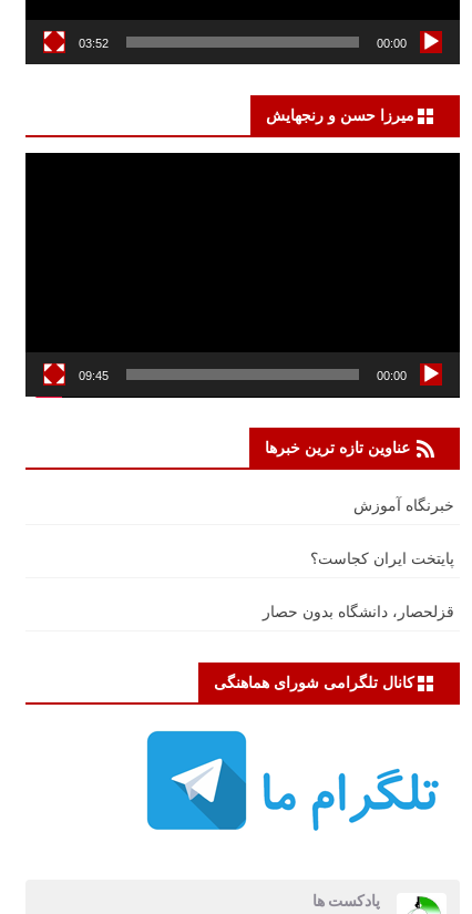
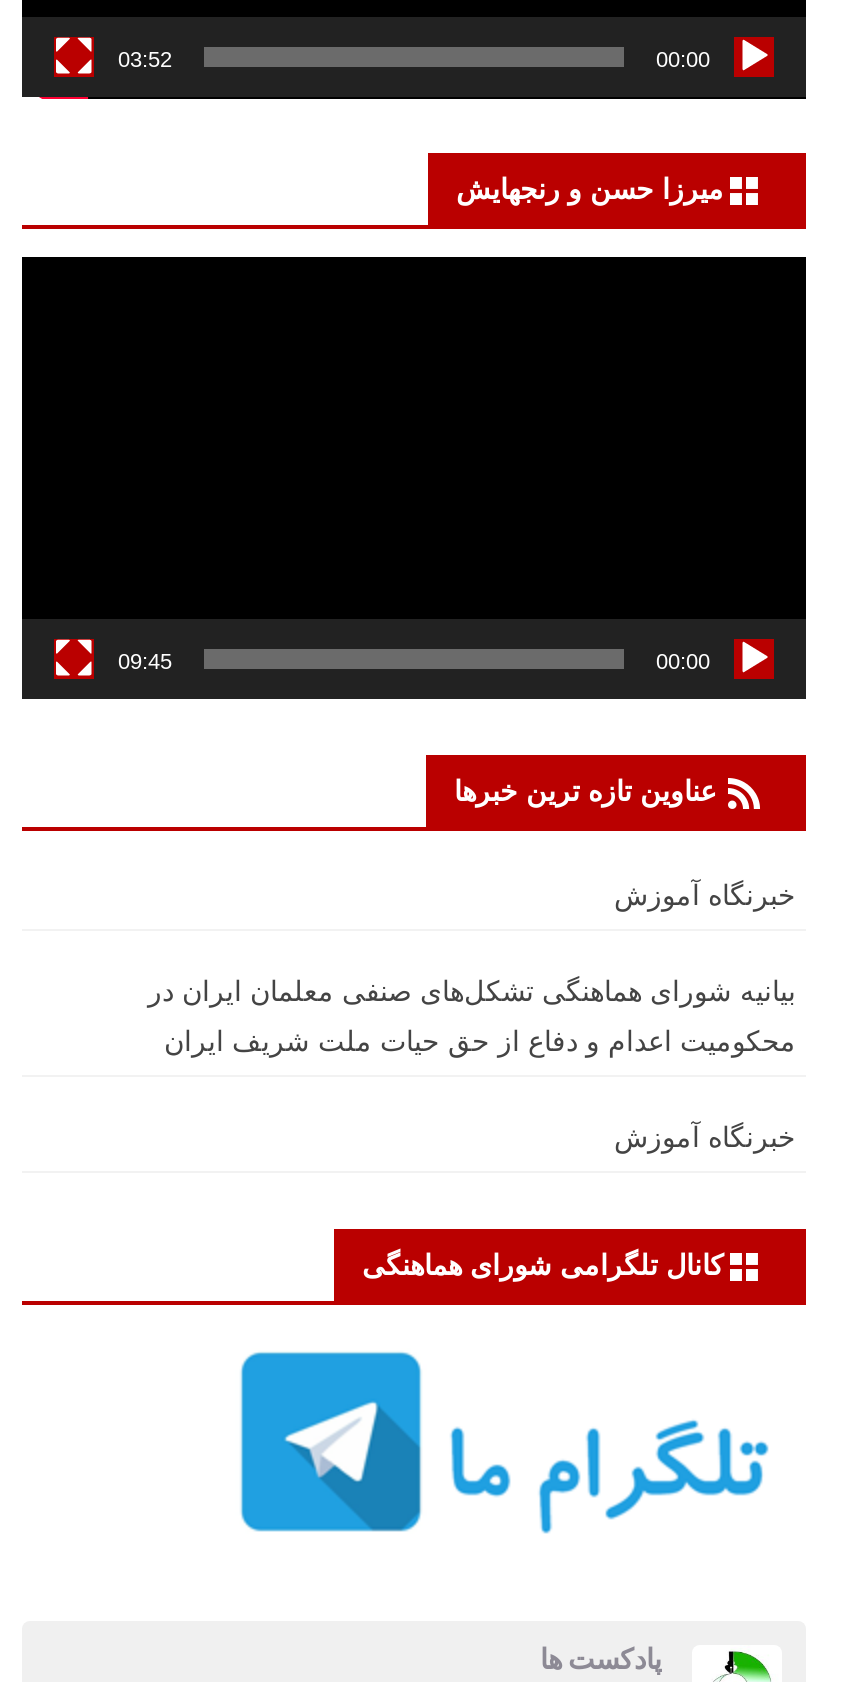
- پایتخت ایران کجاست؟
+ بیانیه شورای هماهنگی تشکل‌های صنفی معلمان ایران در
+ محکومیت اعدام و دفاع از حق حیات ملت شریف ایران

- قزلحصار، دانشگاه بدون حصار
+ خبرنگاه آموزش
